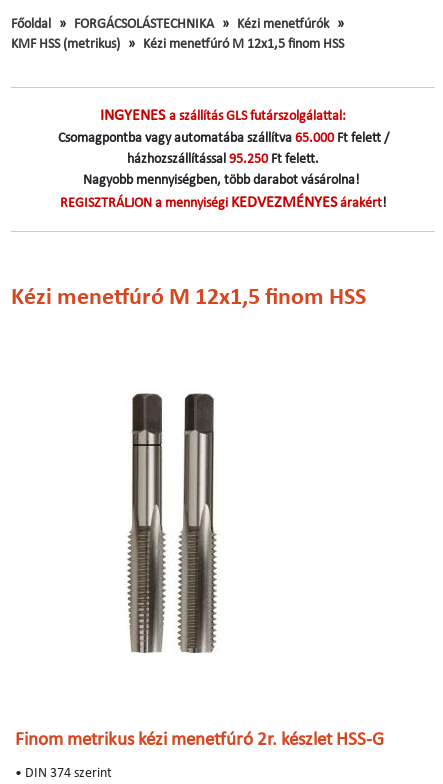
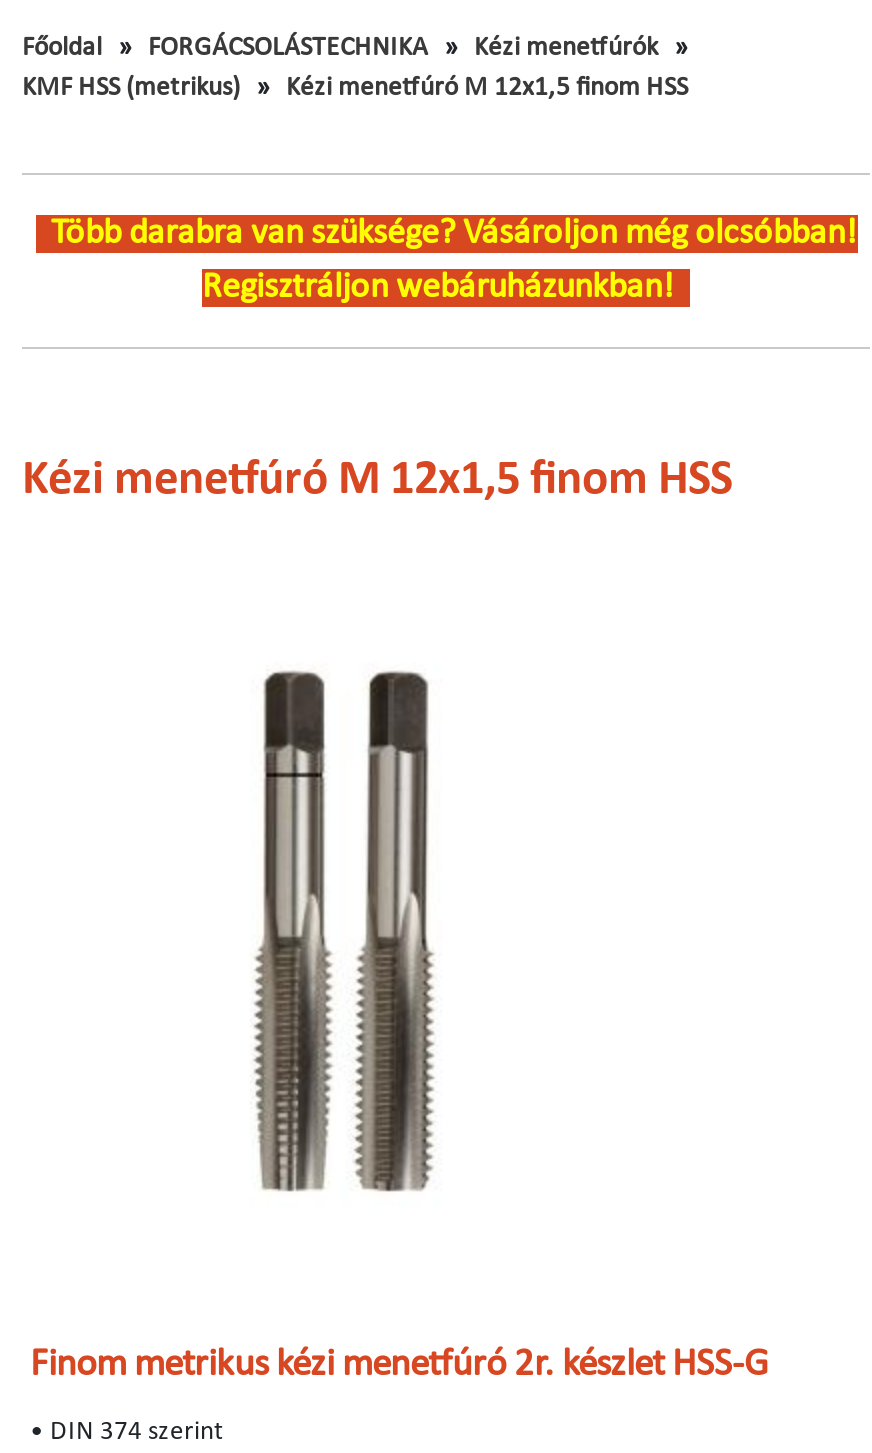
- INGYENES a szállítás GLS futárszolgálattal:
- Csomagpontba vagy automatába szállítva 65.000 Ft felett /
- házhozszállítással 95.250 Ft felett.
- Nagyobb mennyiségben, több darabot vásárolna!
- REGISZTRÁLJON a mennyiségi KEDVEZMÉNYES árakért!
+ Több darabra van szüksége? Vásároljon még olcsóbban!
+ Regisztráljon webáruházunkban!
